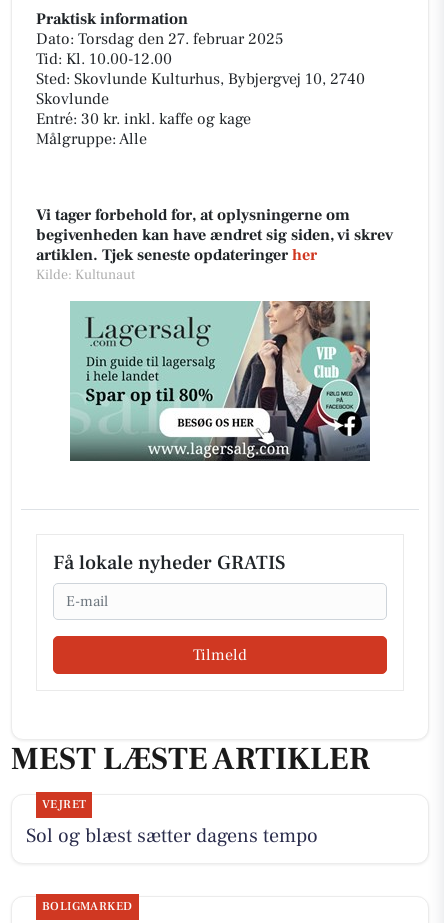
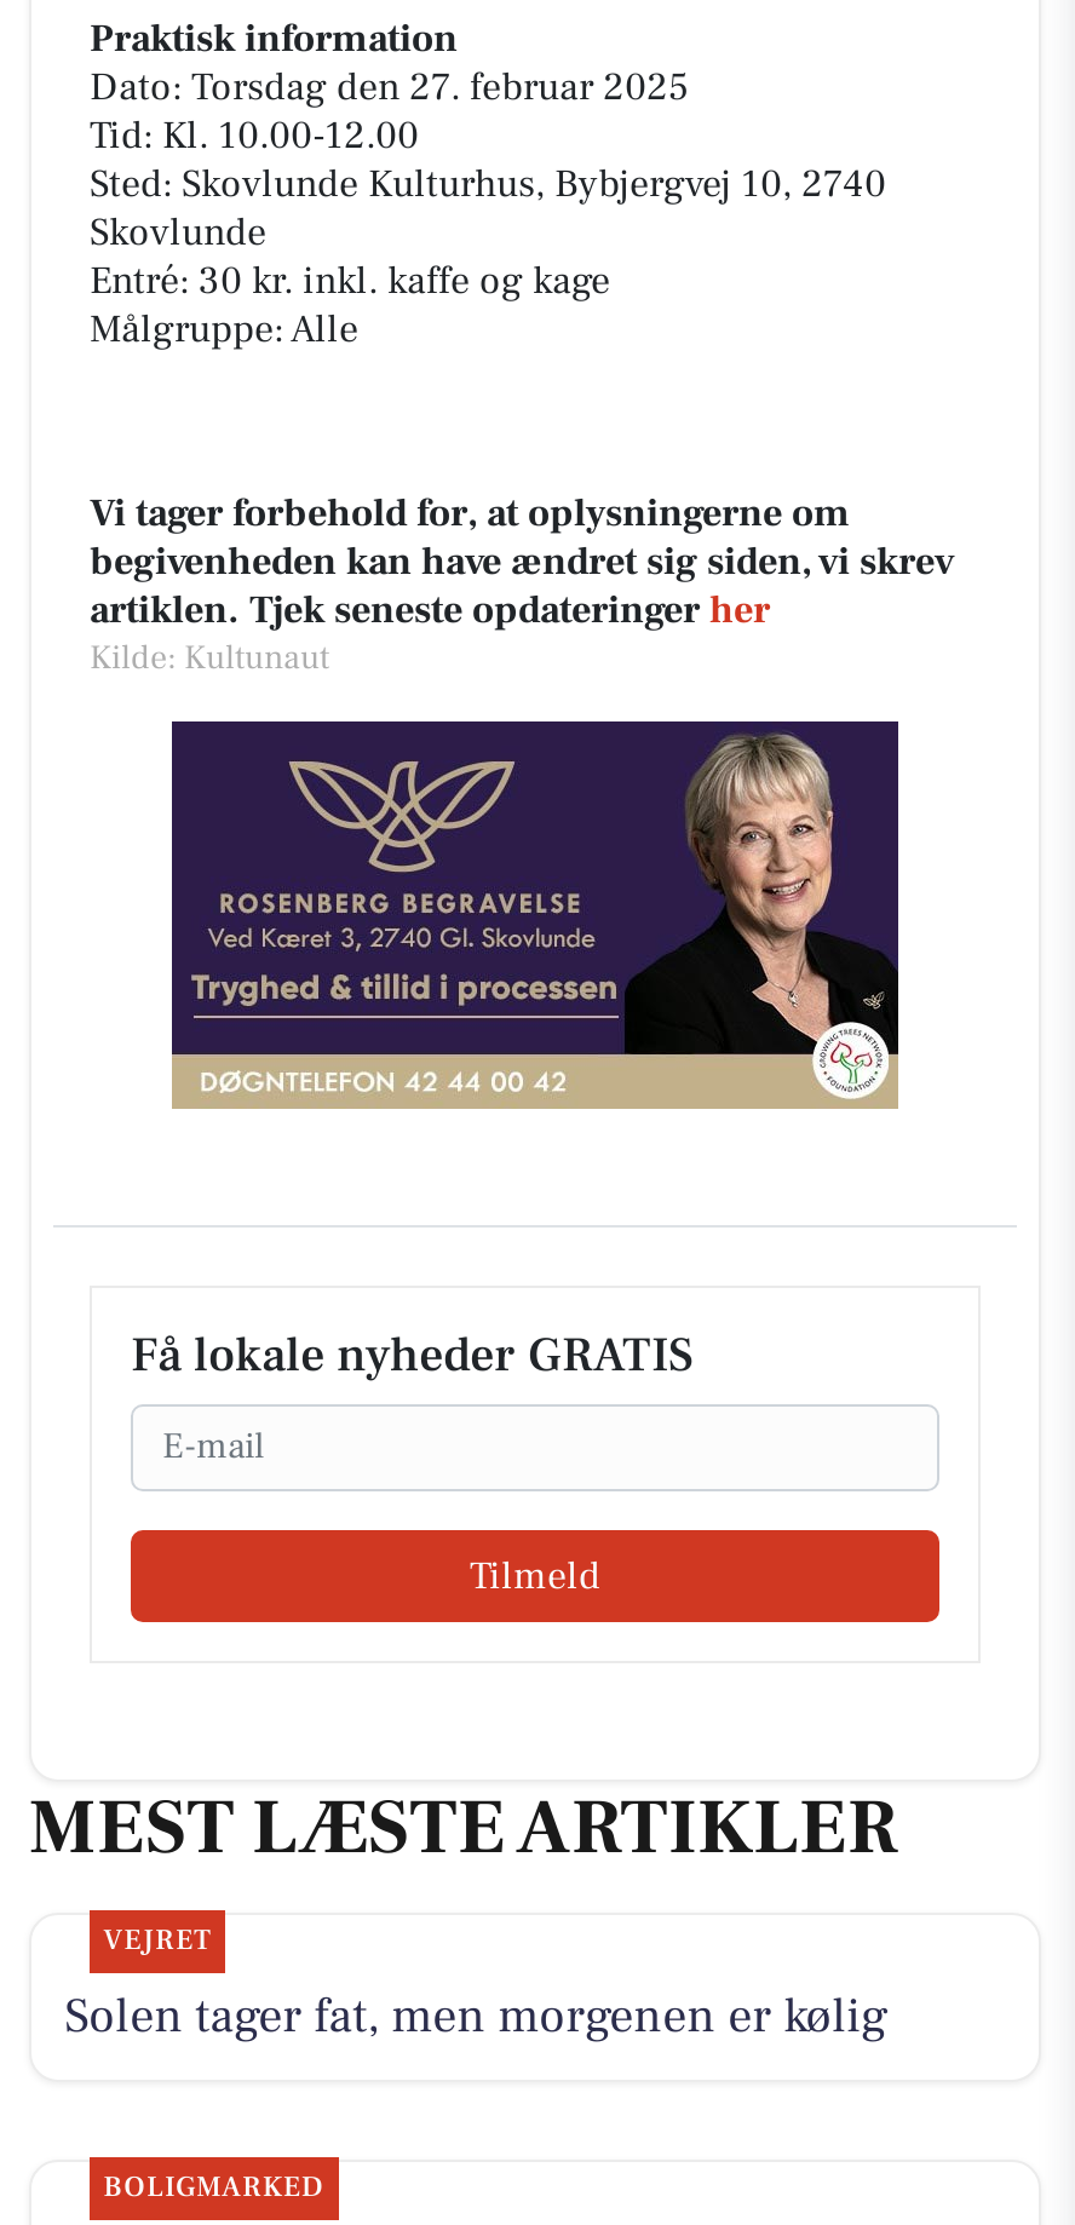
- [image]
+ [image]

- Sol og blæst sætter dagens tempo
+ Solen tager fat, men morgenen er kølig
